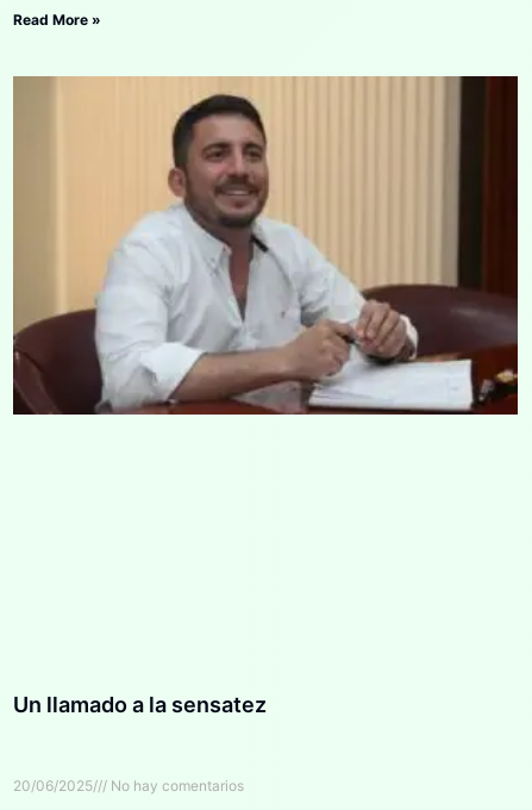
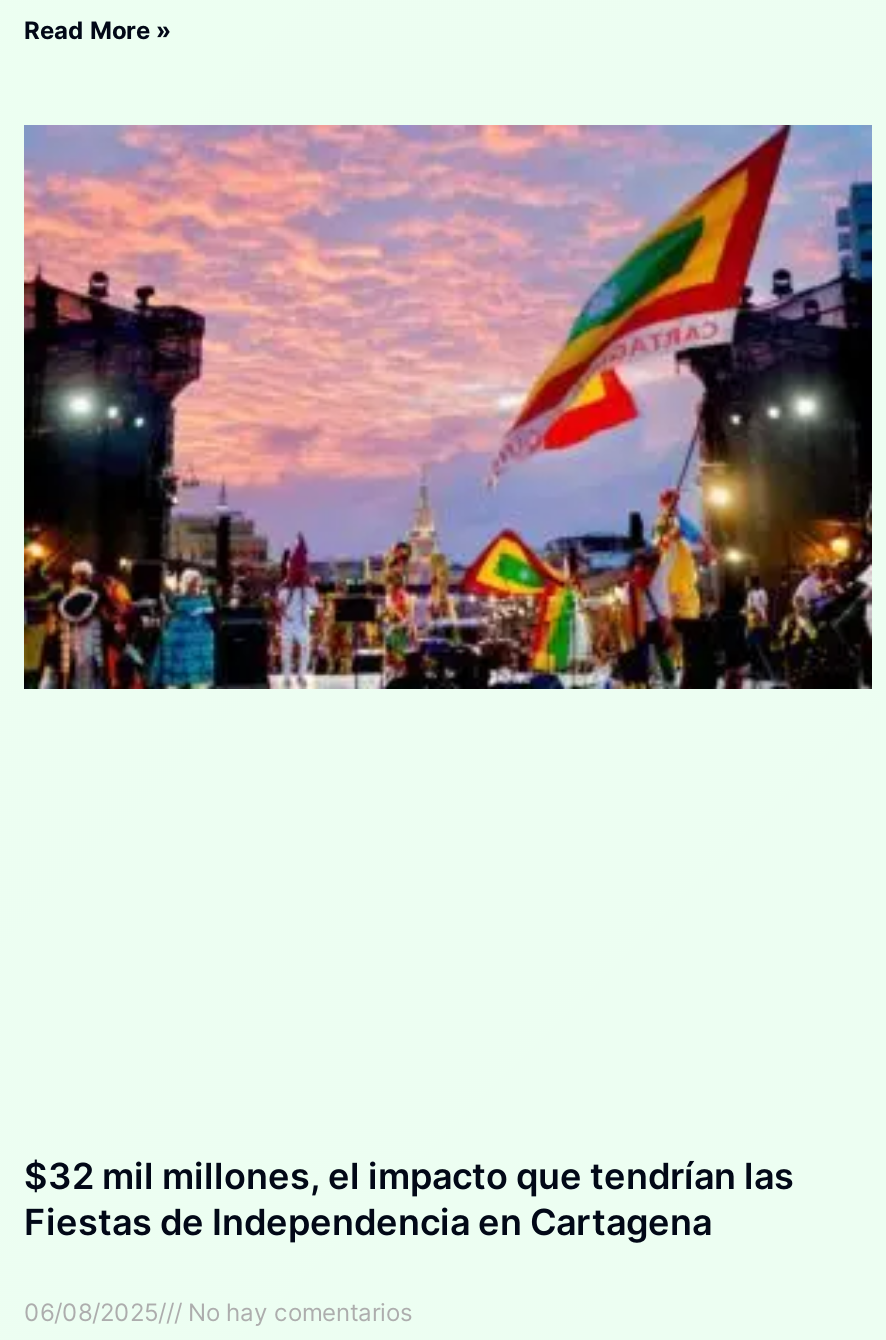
- [image]
+ [image]

- Un llamado a la sensatez
+ $32 mil millones, el impacto que tendrían las
+ Fiestas de Independencia en Cartagena

- 20/06/2025 No hay comentarios
+ 06/08/2025 No hay comentarios
